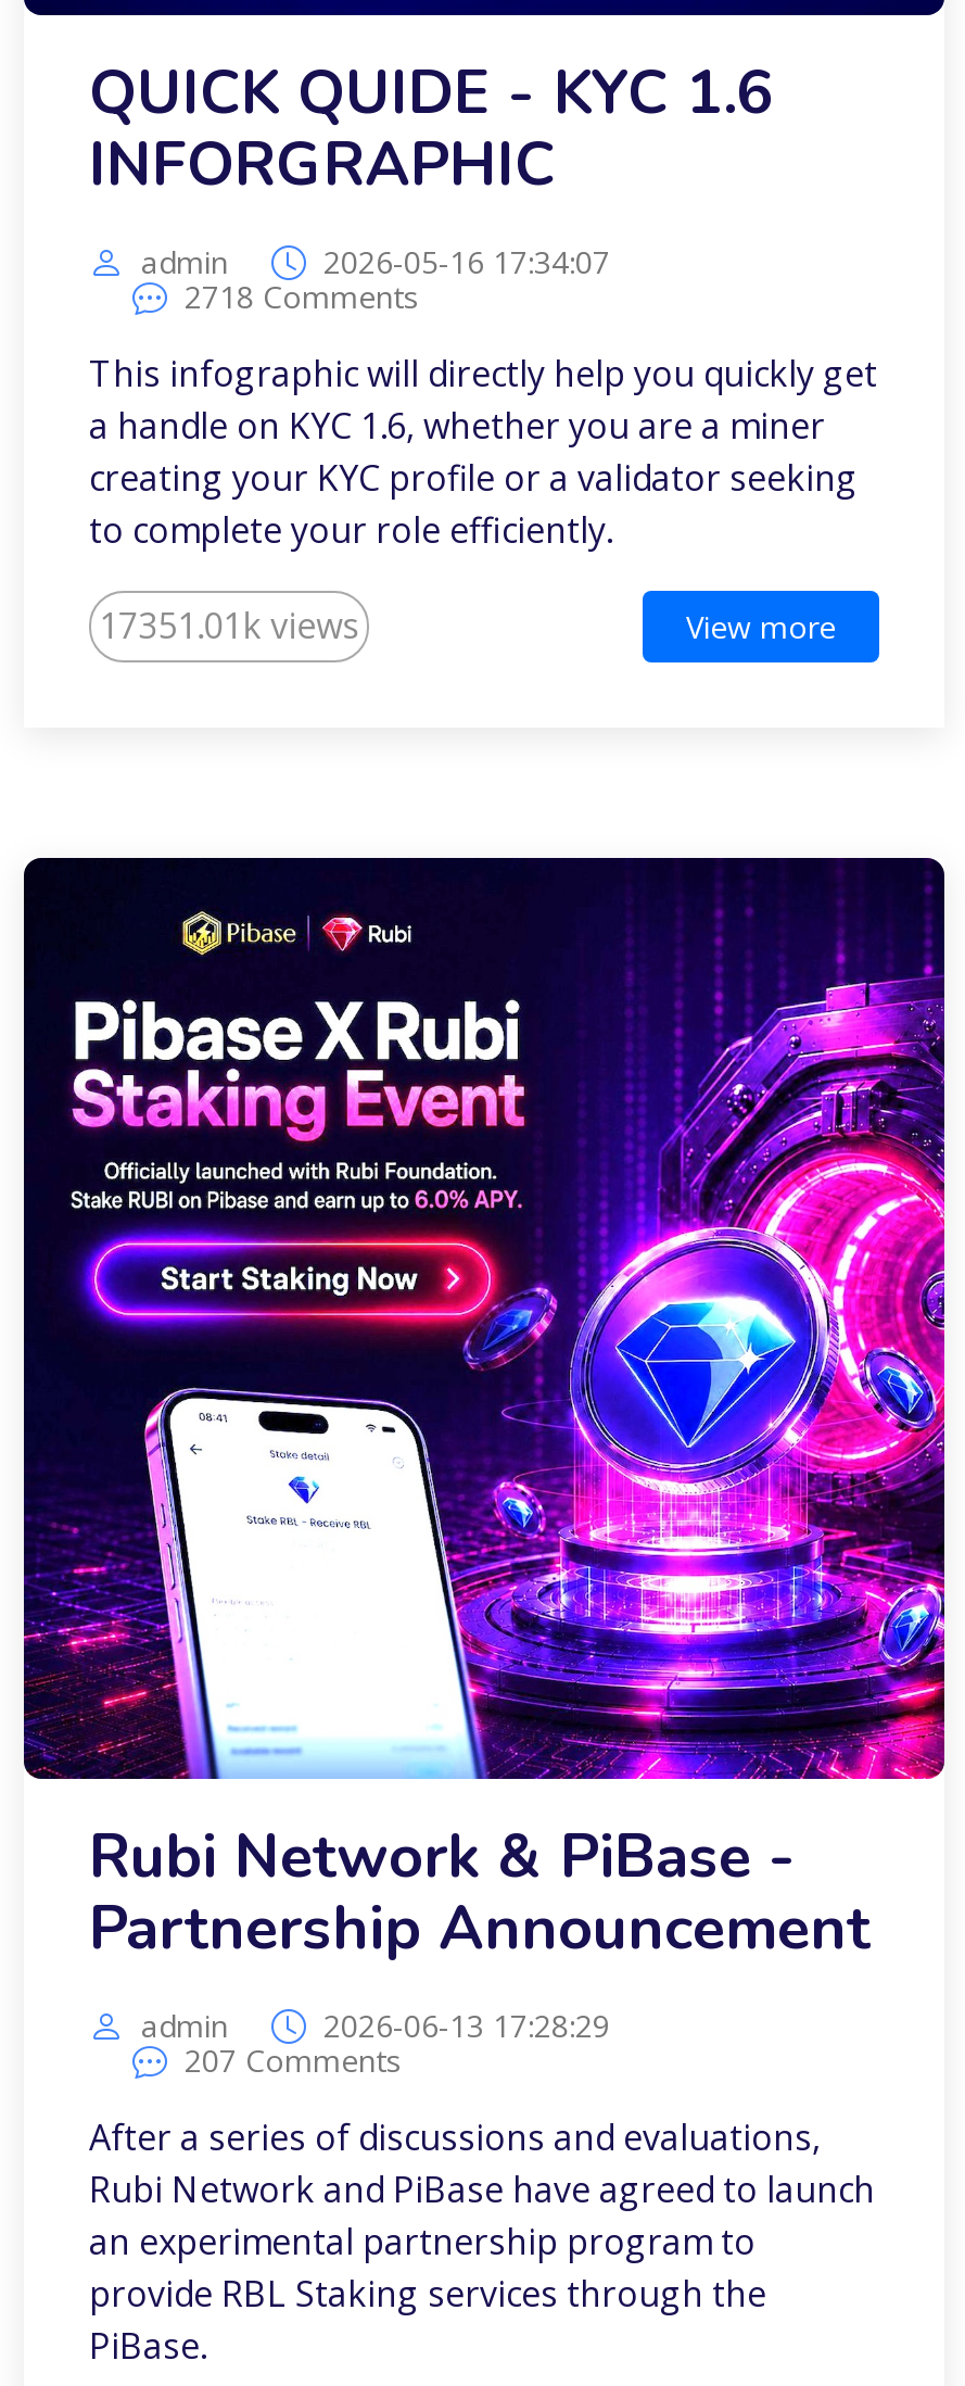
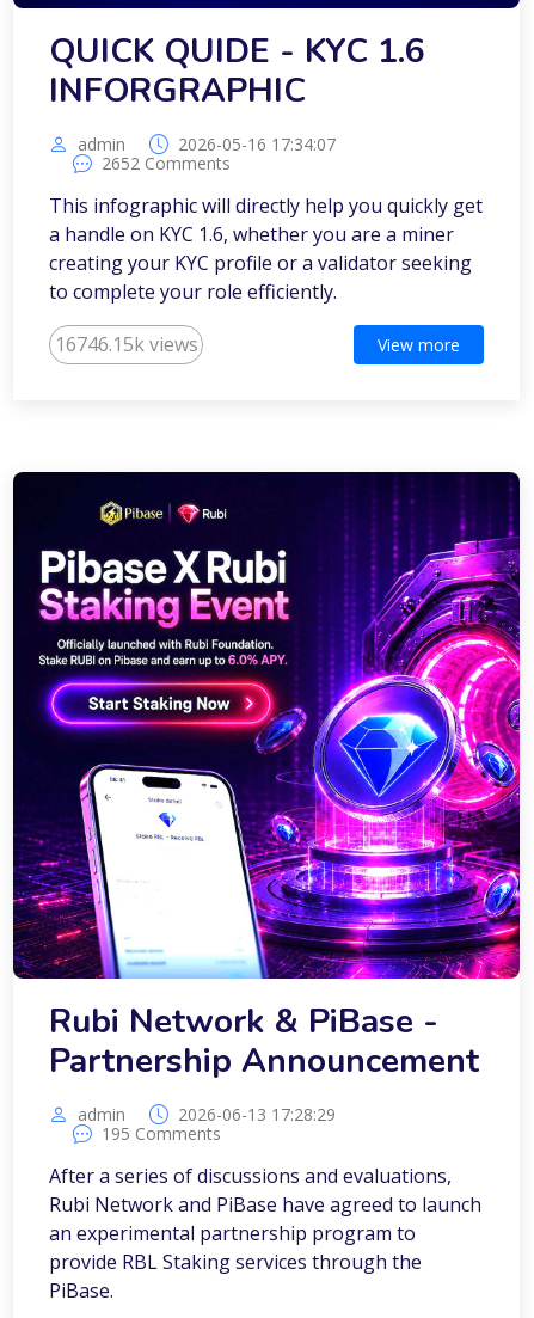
- 2718 Comments
+ 2652 Comments

- 17351.01k views
+ 16746.15k views

- 207 Comments
+ 195 Comments
